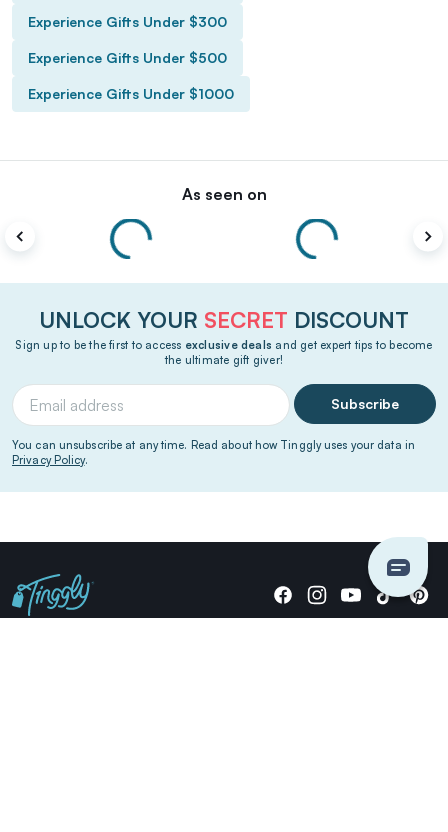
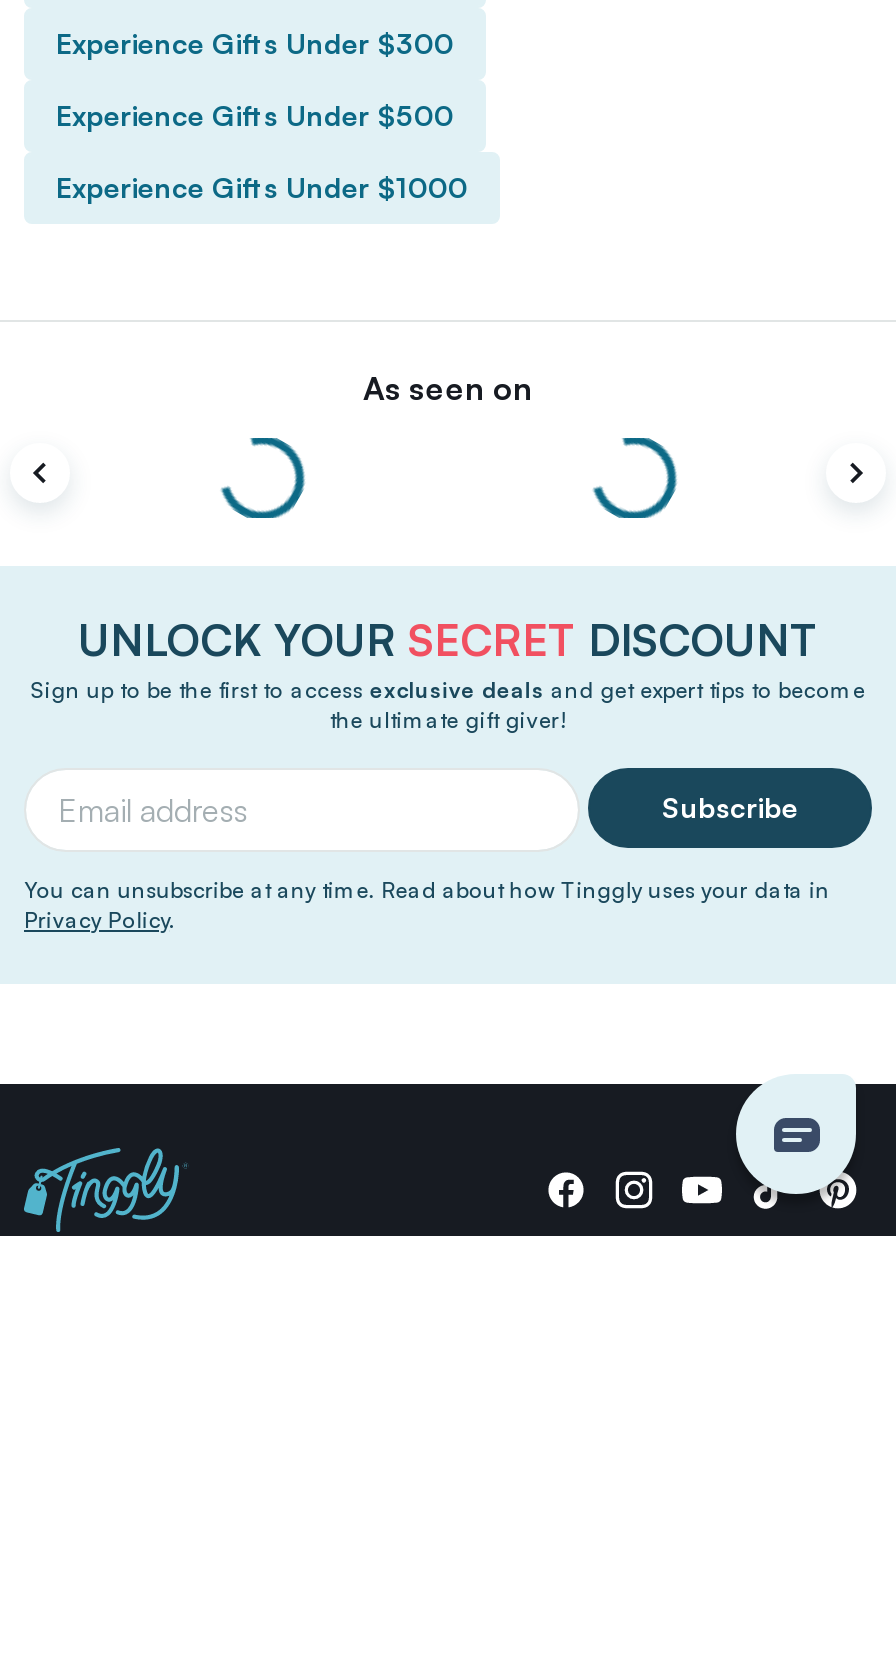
- [image]
+ [image]

- [image]
+ [image]
